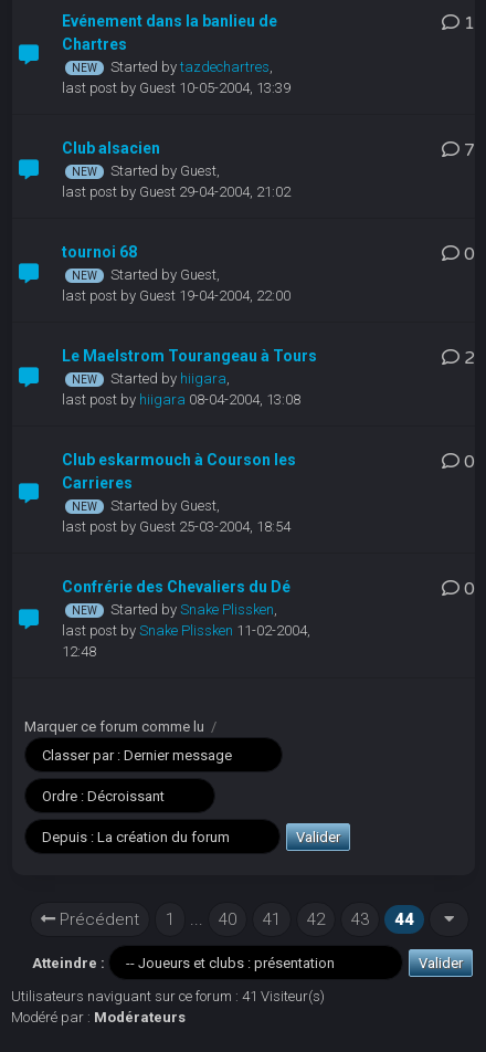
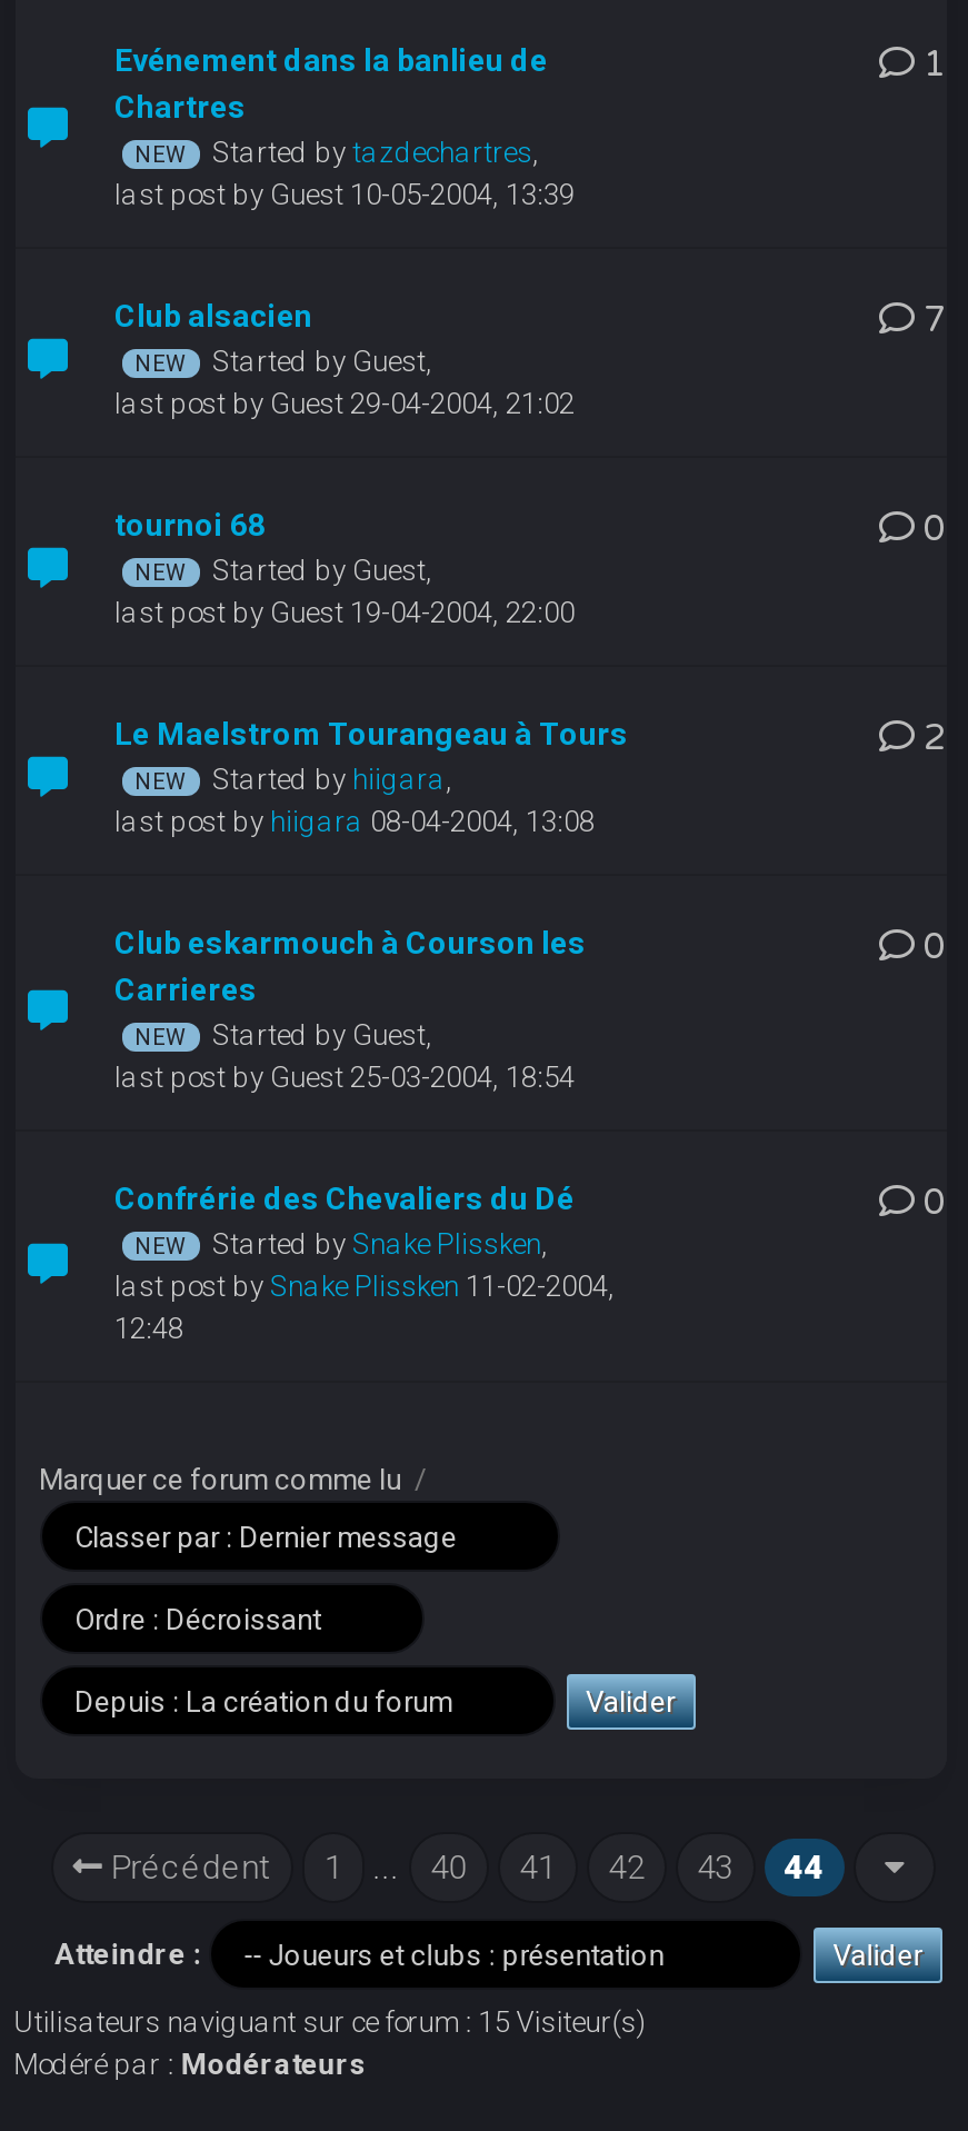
- Utilisateurs naviguant sur ce forum : 41 Visiteur(s)
+ Utilisateurs naviguant sur ce forum : 15 Visiteur(s)
